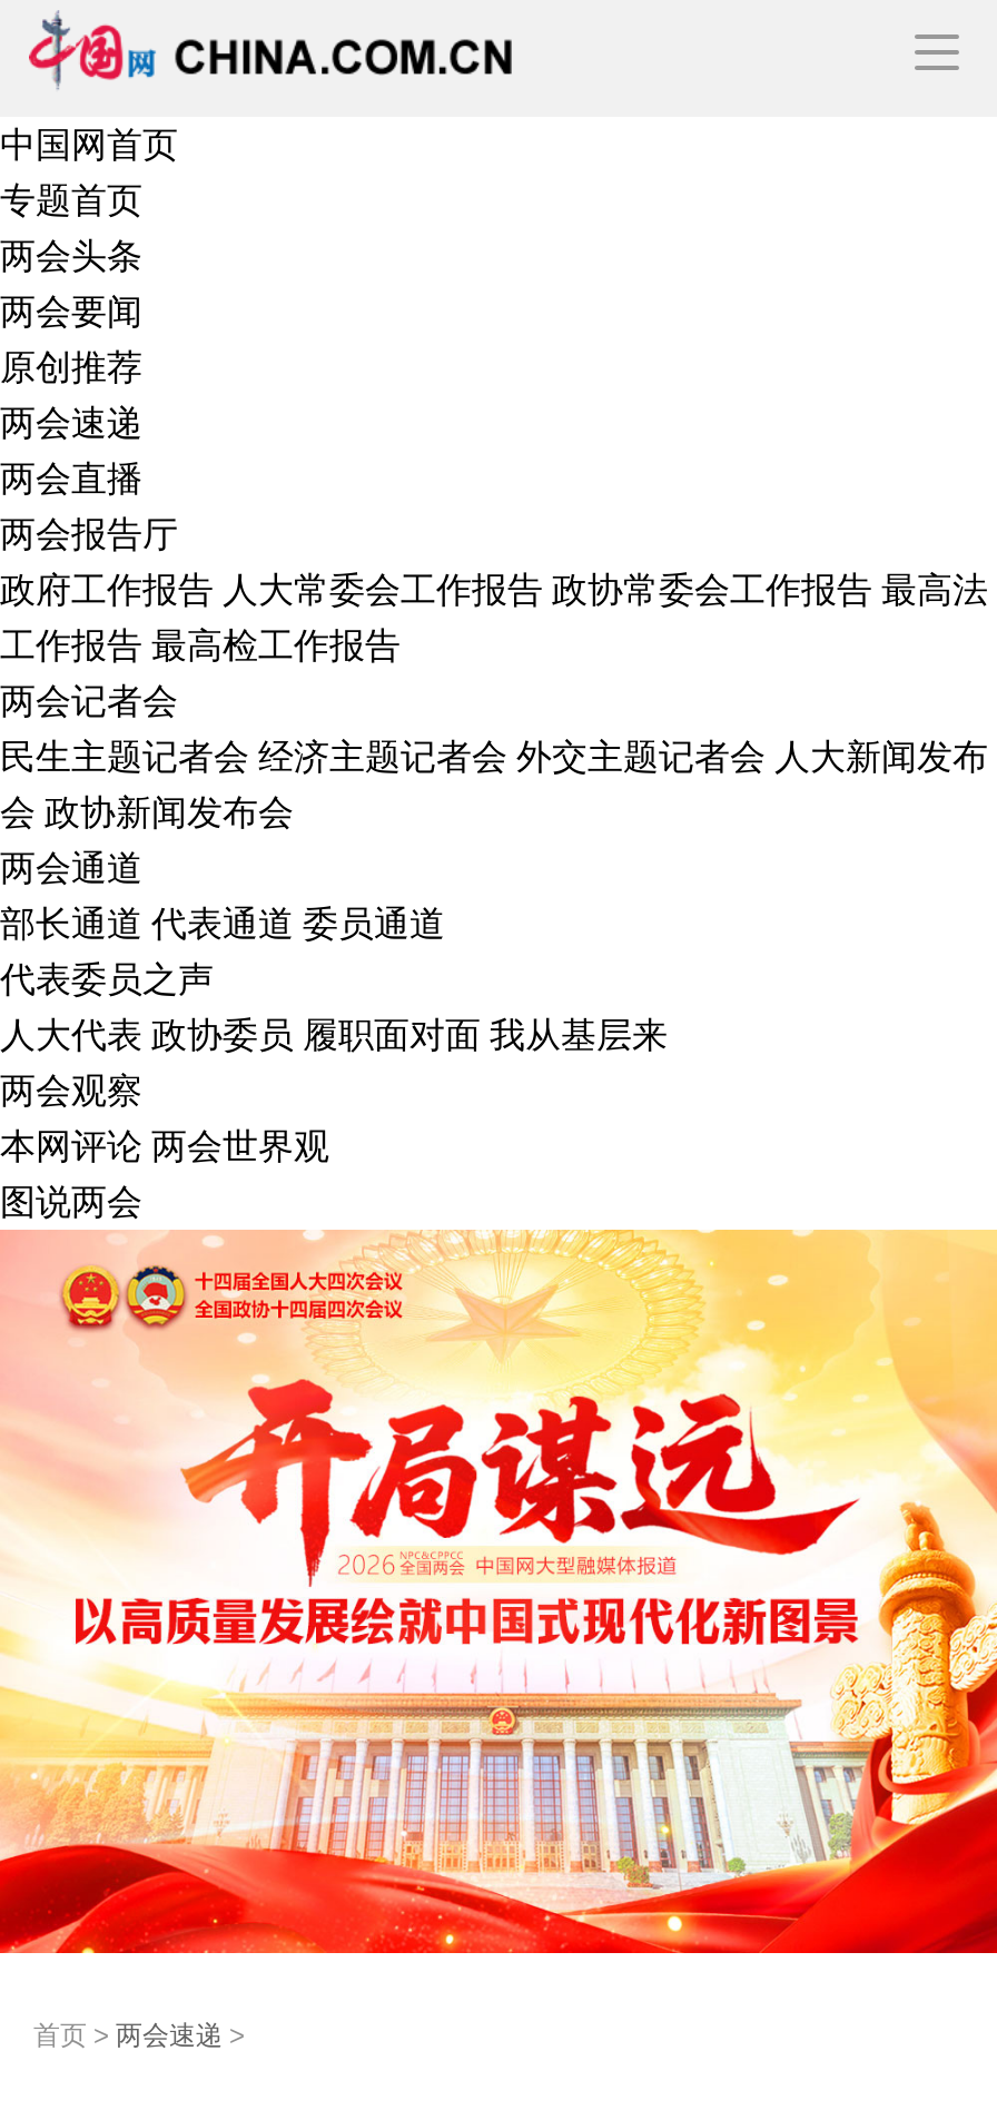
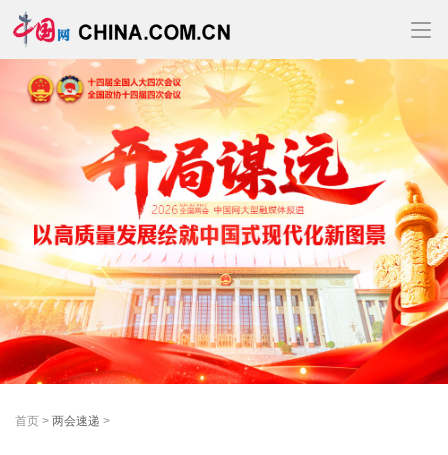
- 中国网首页
- 专题首页
- 两会头条
- 两会要闻
- 原创推荐
- 两会速递
- 两会直播
- 两会报告厅
- 政府工作报告 人大常委会工作报告 政协常委会工作报告 最高法
- 工作报告 最高检工作报告
- 两会记者会
- 民生主题记者会 经济主题记者会 外交主题记者会 人大新闻发布
- 会 政协新闻发布会
- 两会通道
- 部长通道 代表通道 委员通道
- 代表委员之声
- 人大代表 政协委员 履职面对面 我从基层来
- 两会观察
- 本网评论 两会世界观
- 图说两会
